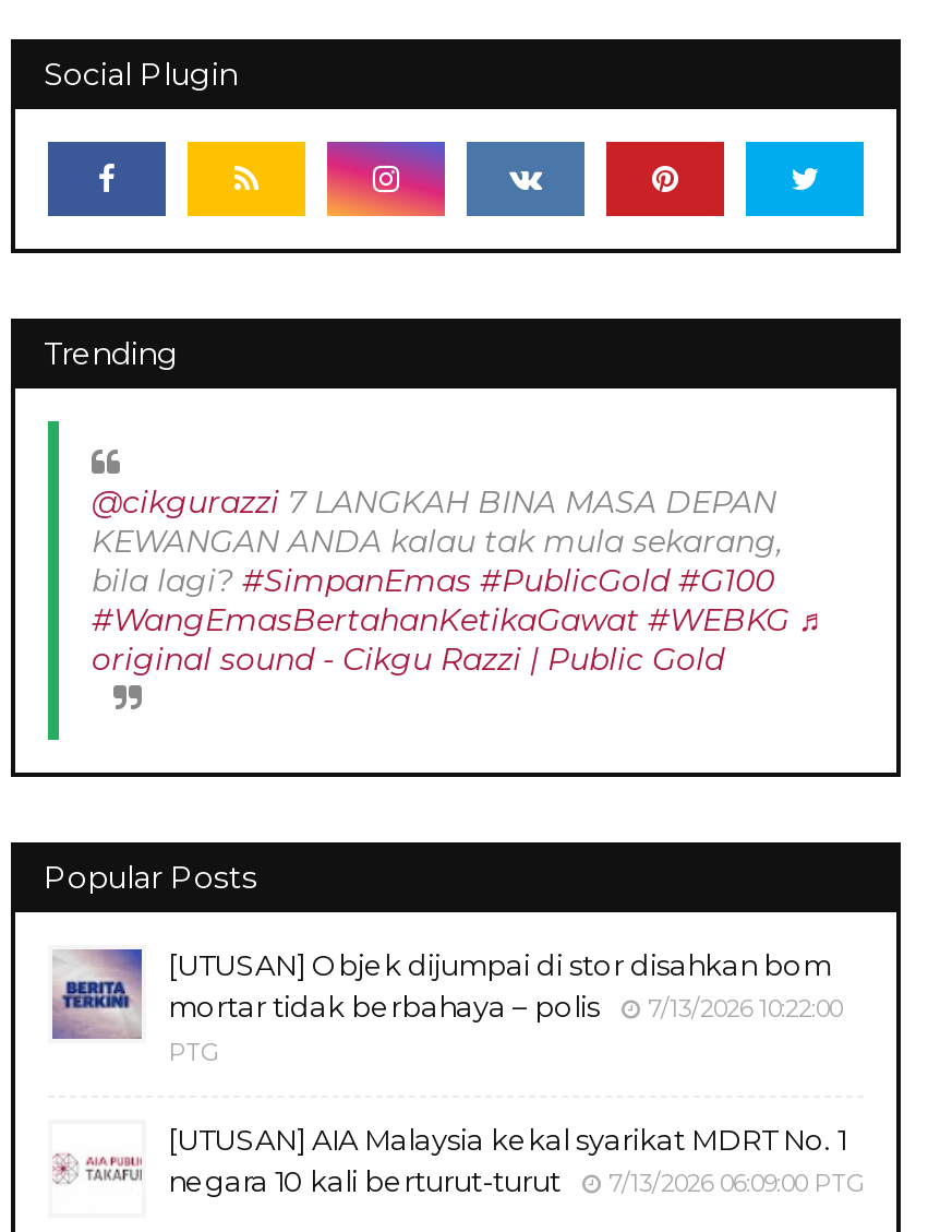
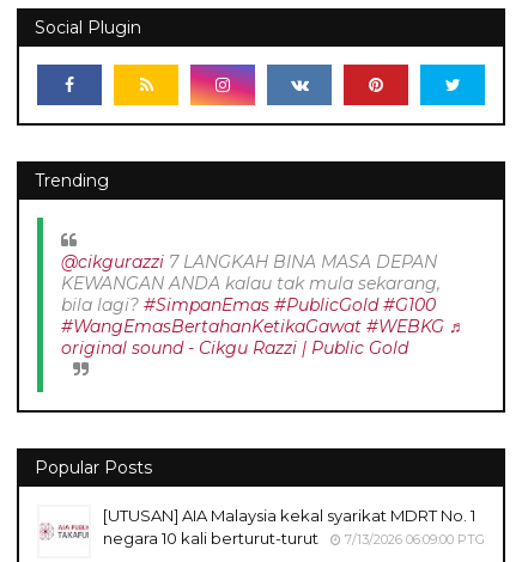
- [image]
- [UTUSAN] Objek dijumpai di stor disahkan bom
- mortar tidak berbahaya – polis
- 7/13/2026 10:22:00
- PTG
